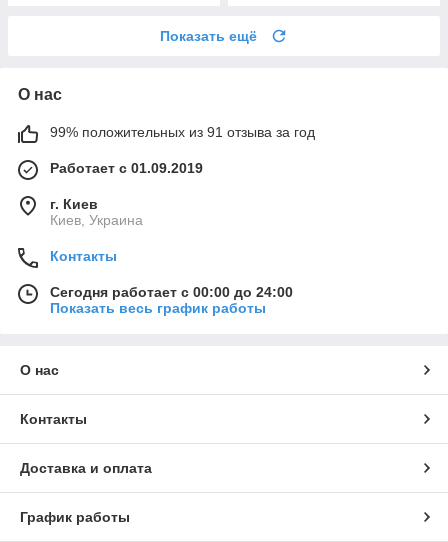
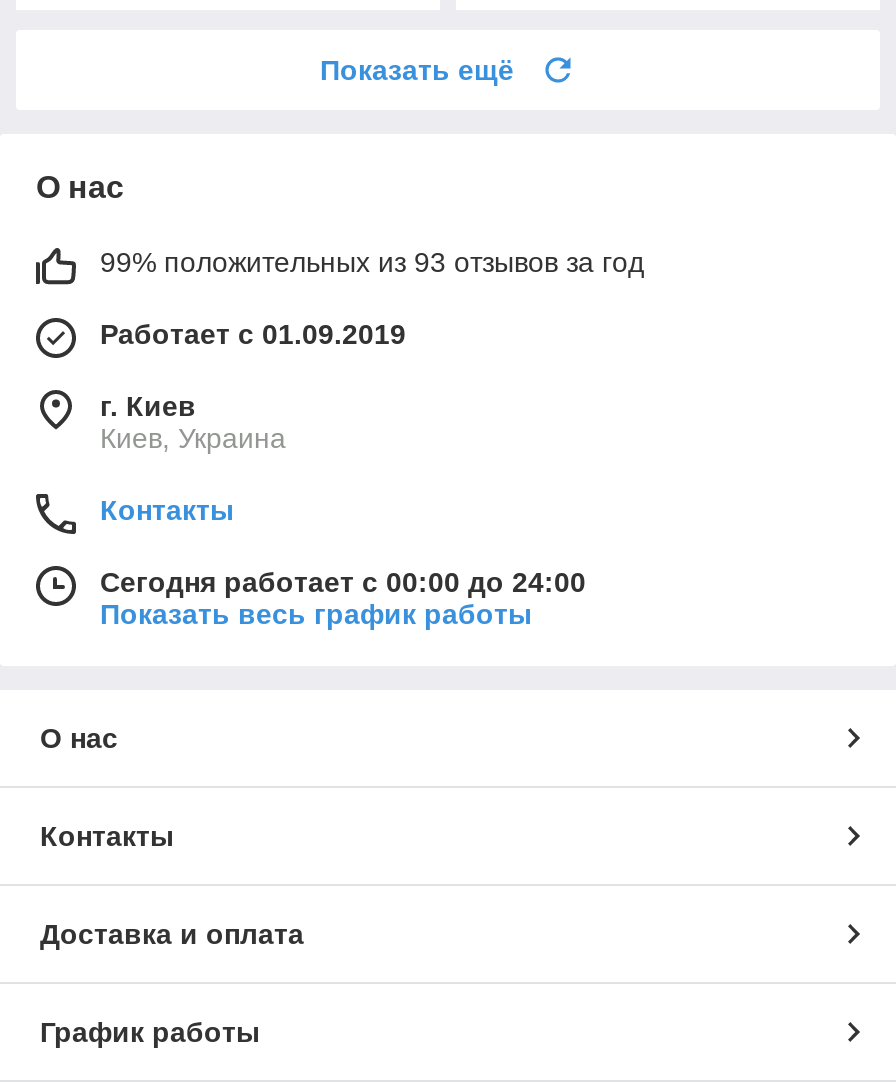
- 99% положительных из 91 отзыва за год
+ 99% положительных из 93 отзывов за год
